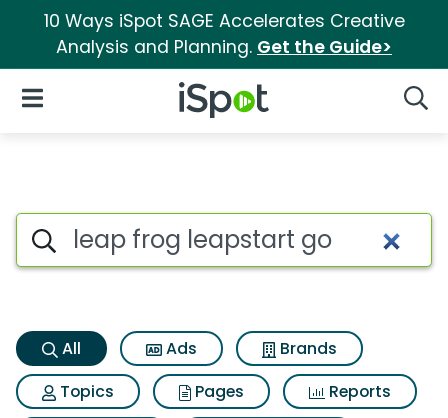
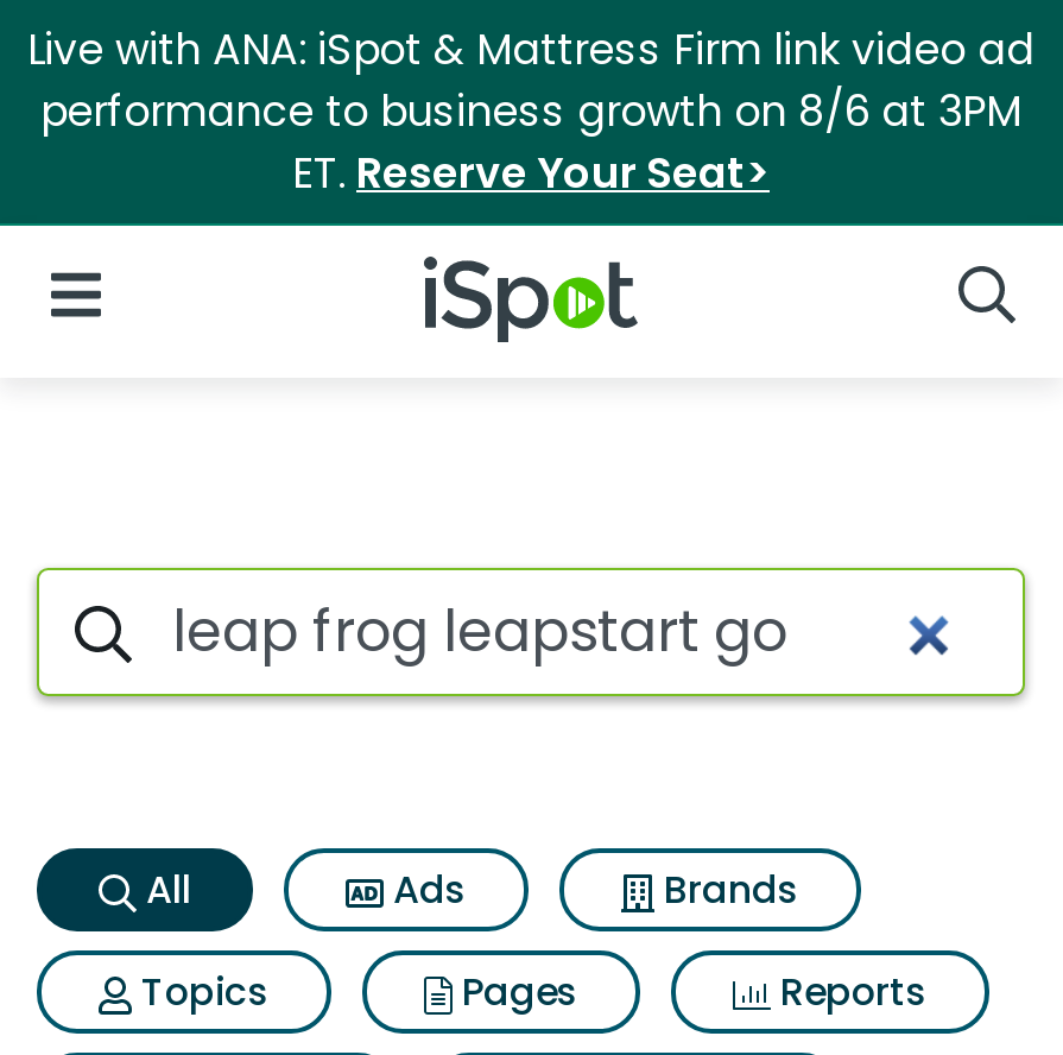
- 10 Ways iSpot SAGE Accelerates Creative
- Analysis and Planning. Get the Guide>
+ Live with ANA: iSpot & Mattress Firm link video ad
+ performance to business growth on 8/6 at 3PM
+ ET. Reserve Your Seat>
